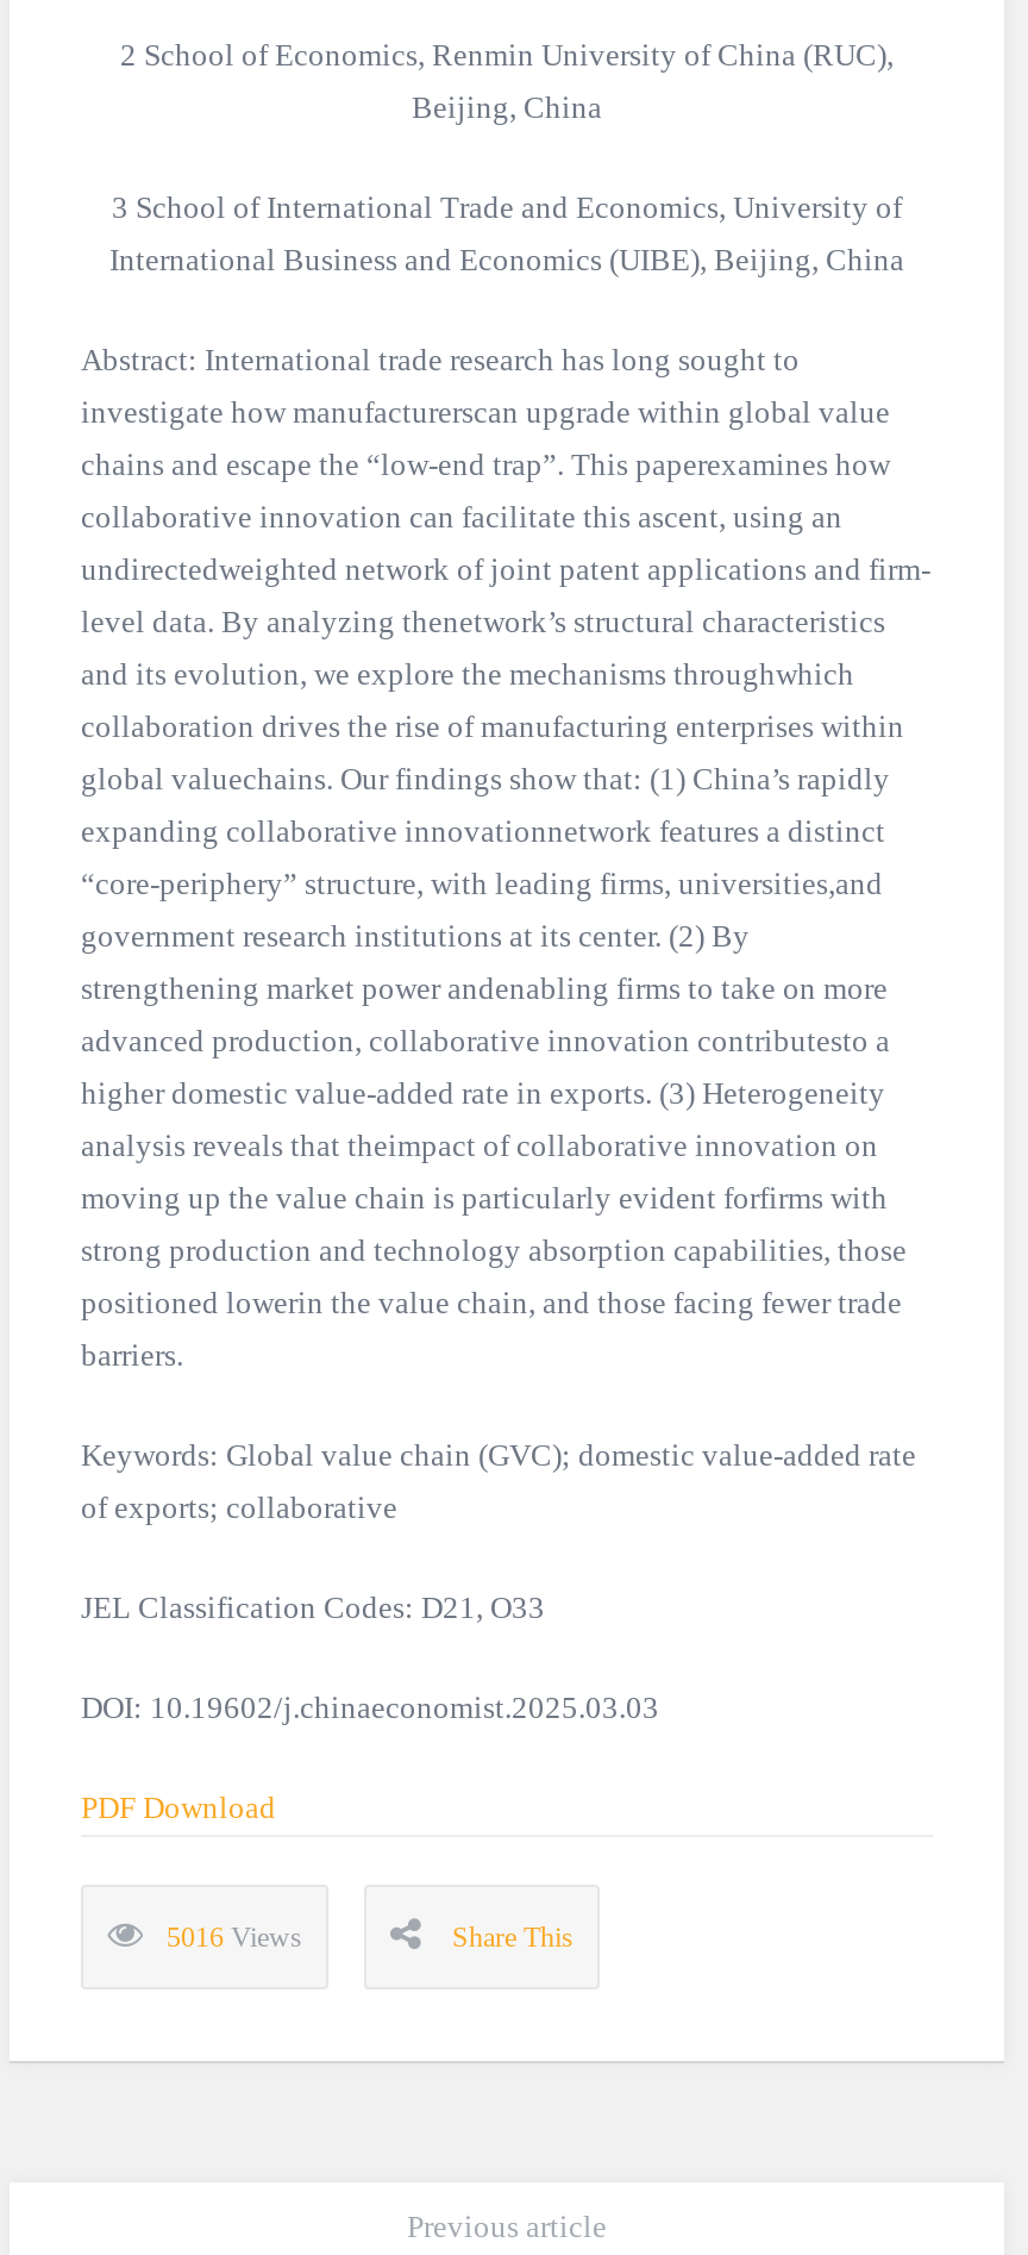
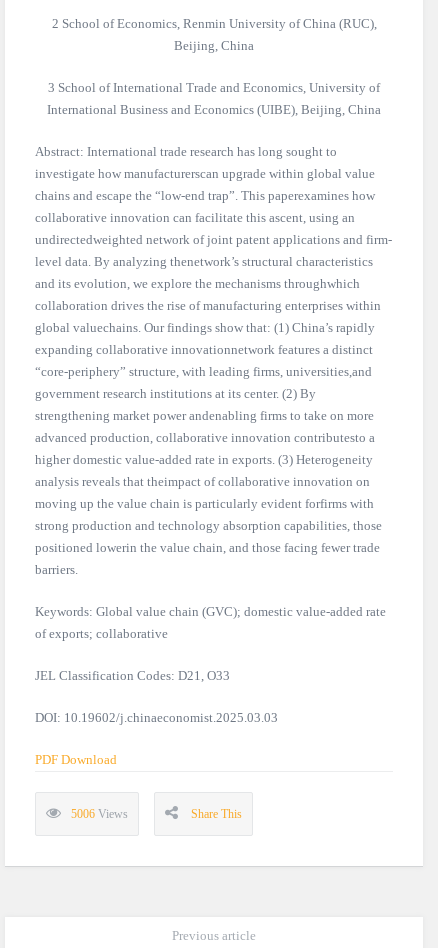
- 5016 Views
+ 5006 Views
